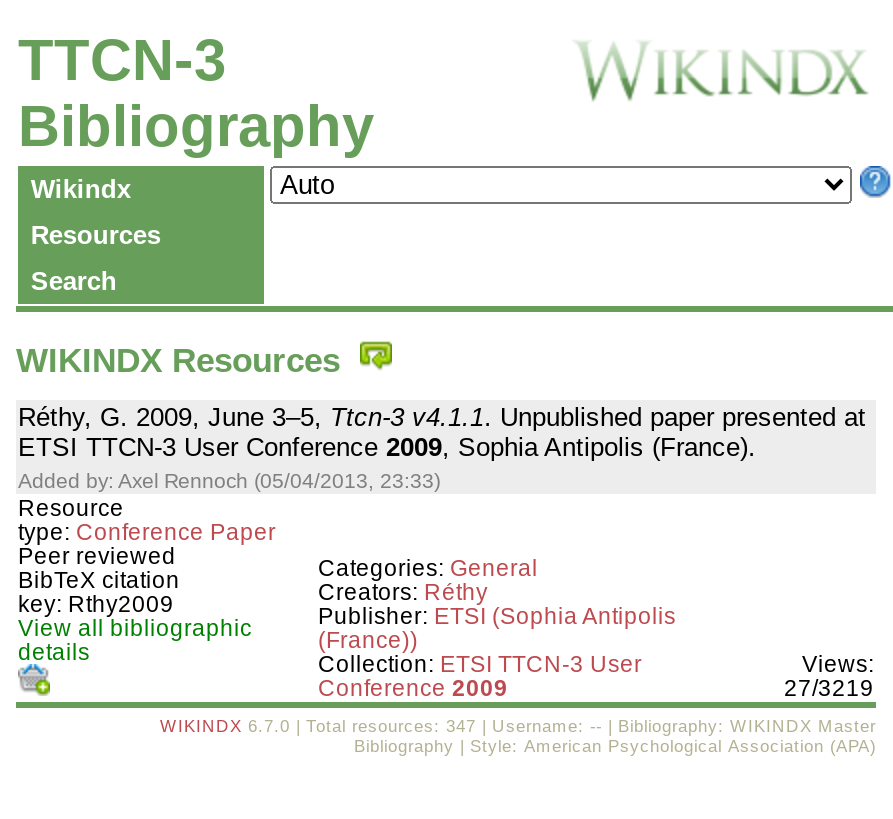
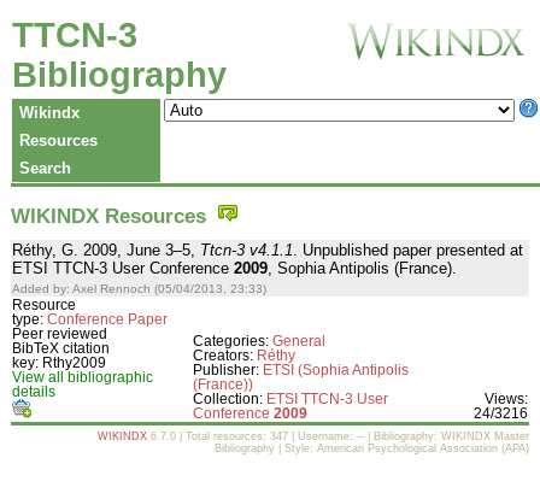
- 27/3219
+ 24/3216
